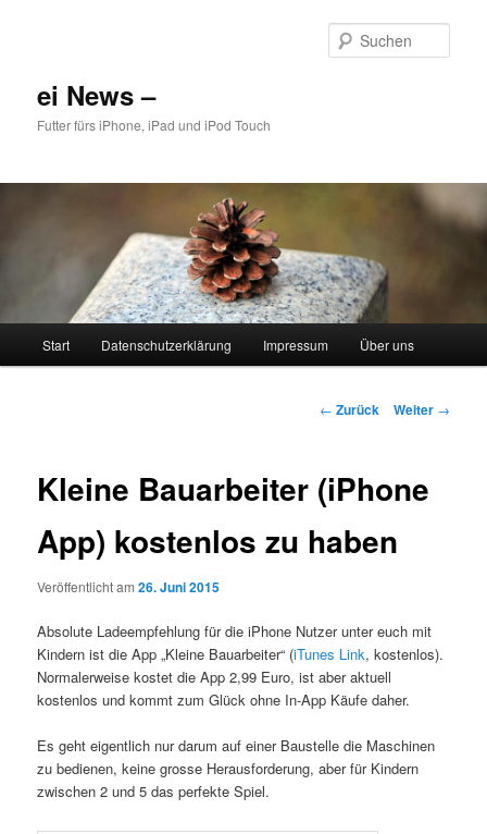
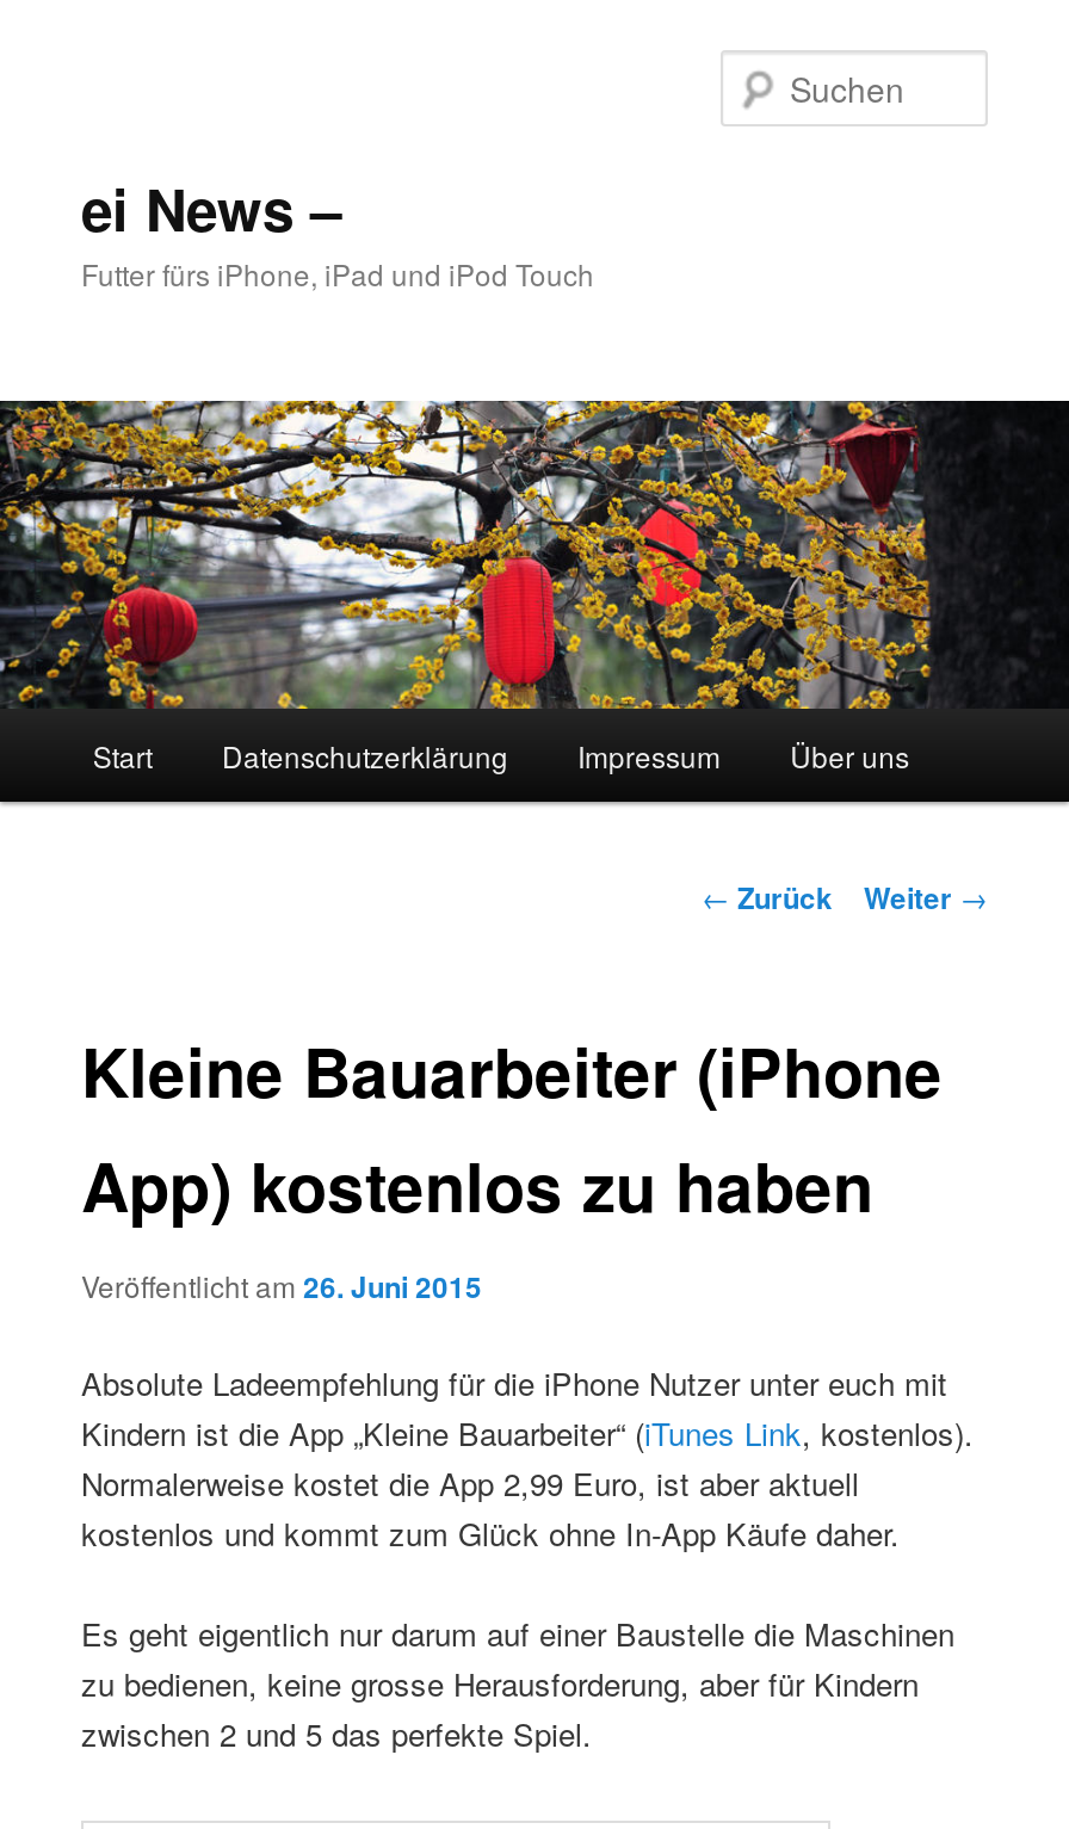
- [image]
+ [image]
